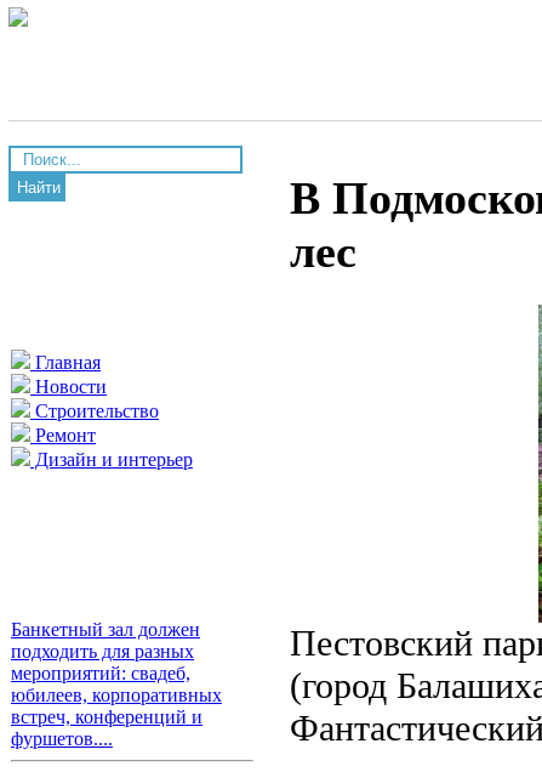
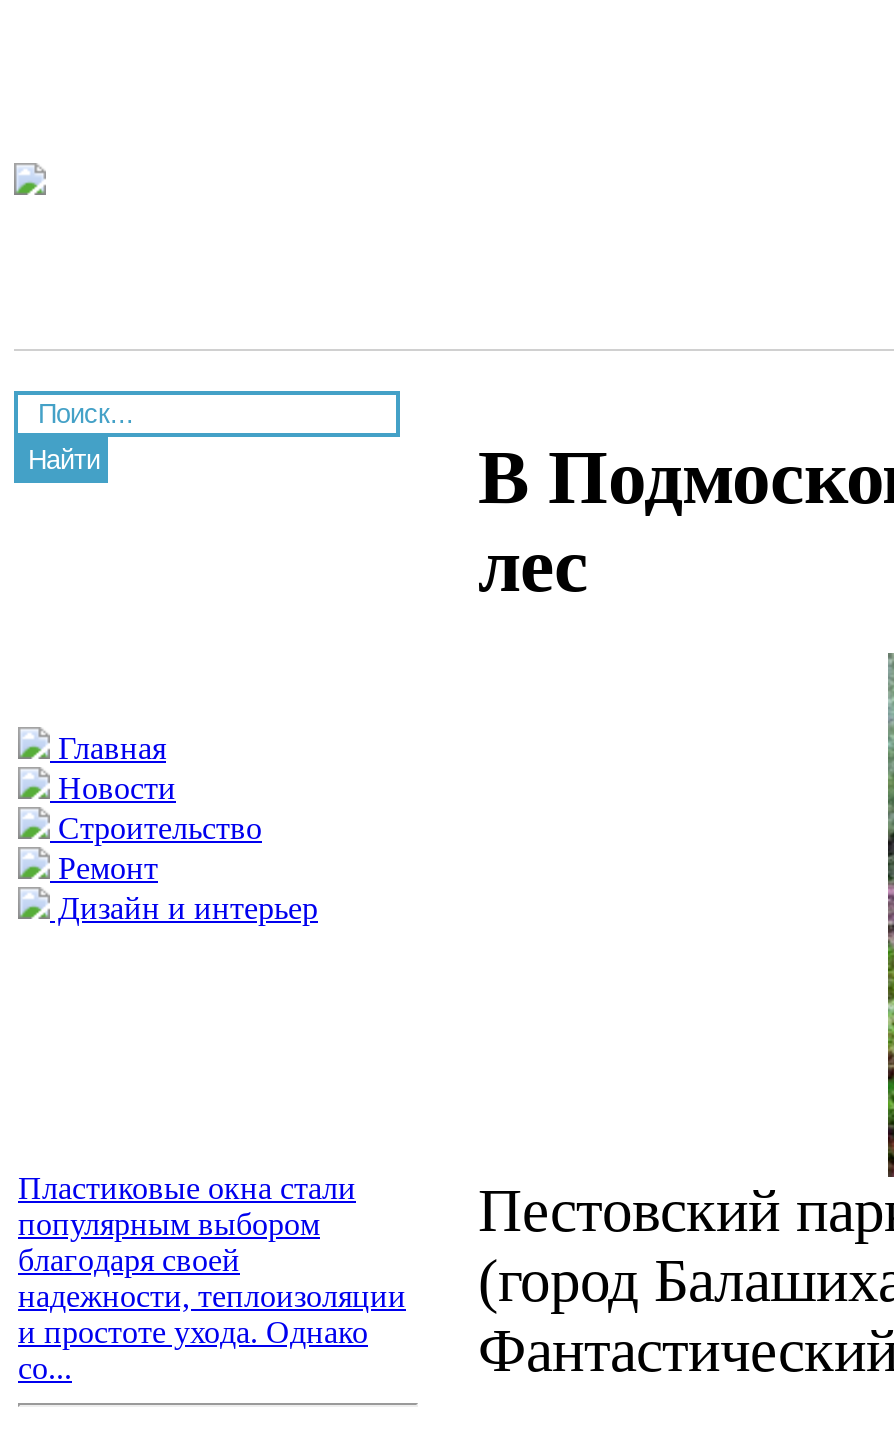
- Банкетный зал должен
- подходить для разных
- мероприятий: свадеб,
- юбилеев, корпоративных
- встреч, конференций и
- фуршетов....
+ Пластиковые окна стали
+ популярным выбором
+ благодаря своей
+ надежности, теплоизоляции
+ и простоте ухода. Однако
+ со...
